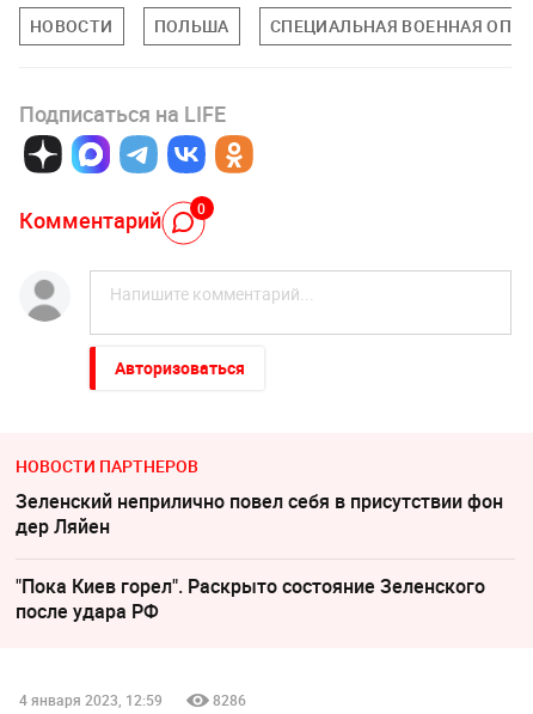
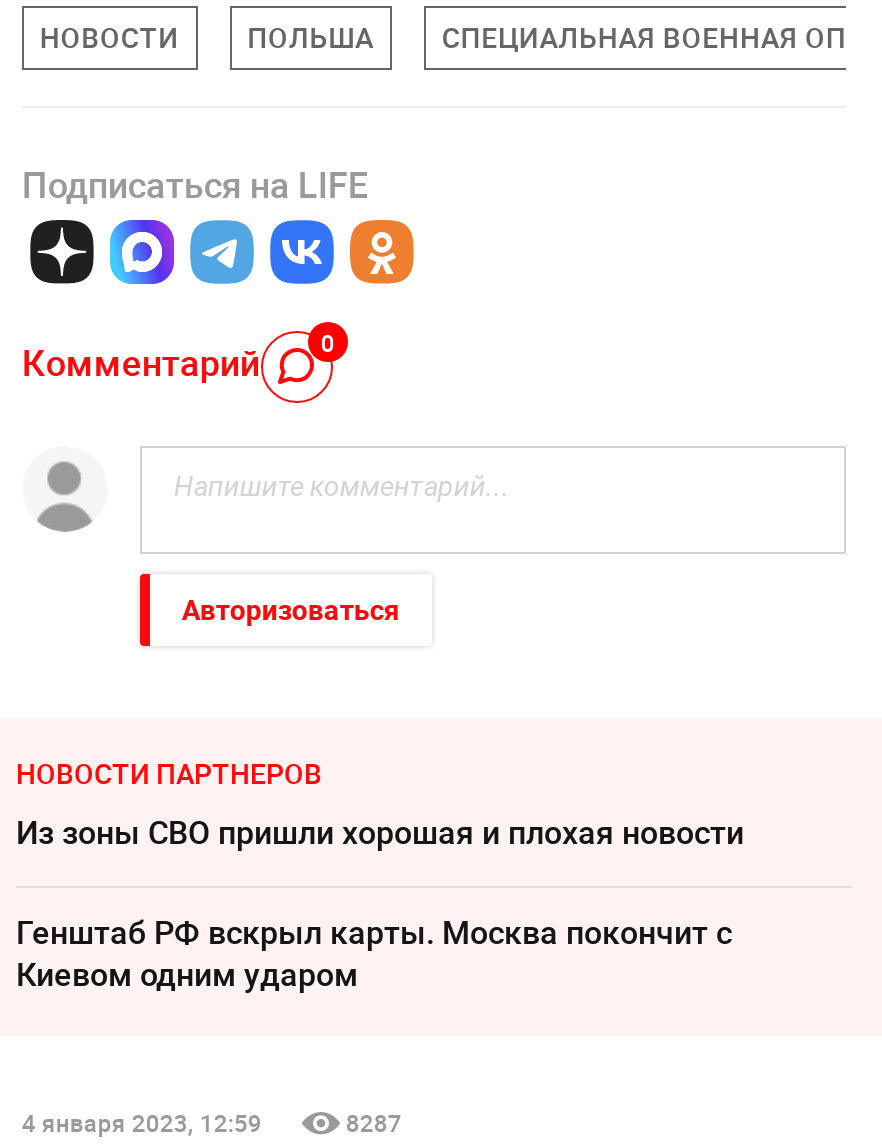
- Зеленский неприлично повел cебя в присутствии фон
- дер Ляйен
+ Из зоны СВО пришли хорошая и плохая новости

- "Пока Киев горел". Раскрыто состояние Зеленского
- после удара РФ
+ Генштаб РФ вскрыл карты. Москва покончит с
+ Киевом одним ударом

- 8286
+ 8287
